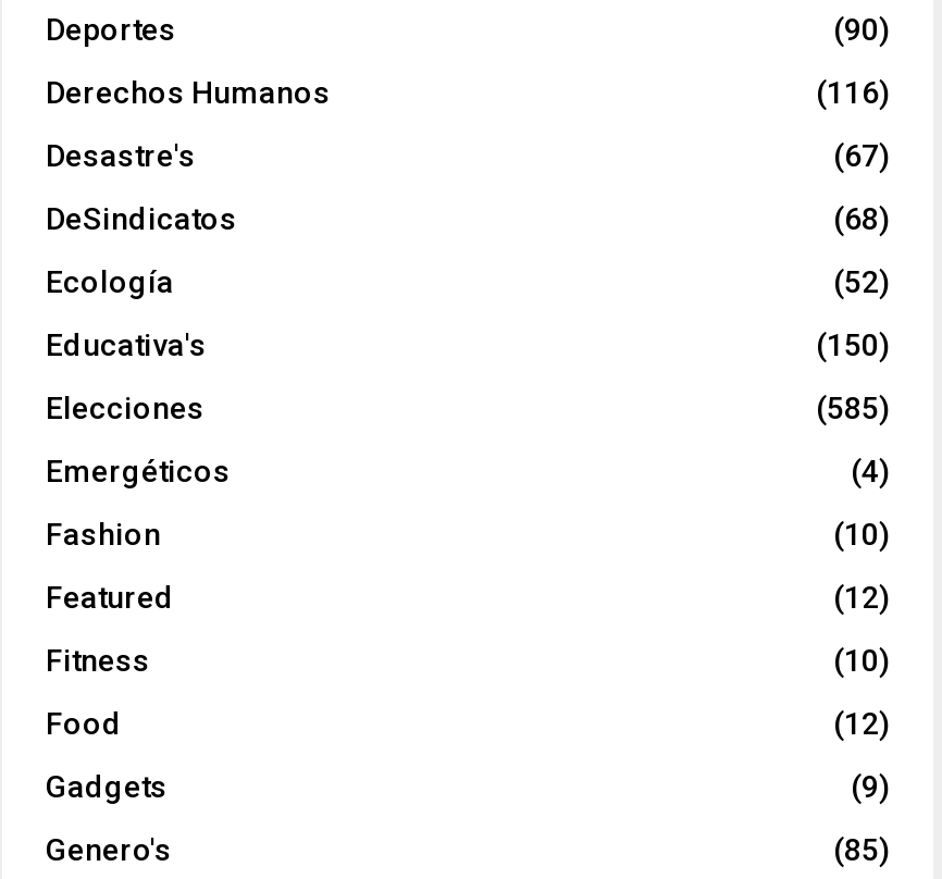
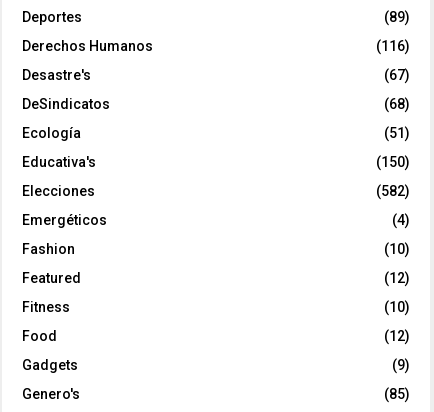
- (90)
+ (89)

- (52)
+ (51)

- (585)
+ (582)
